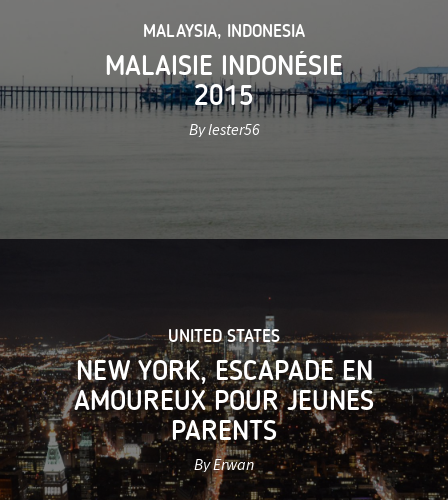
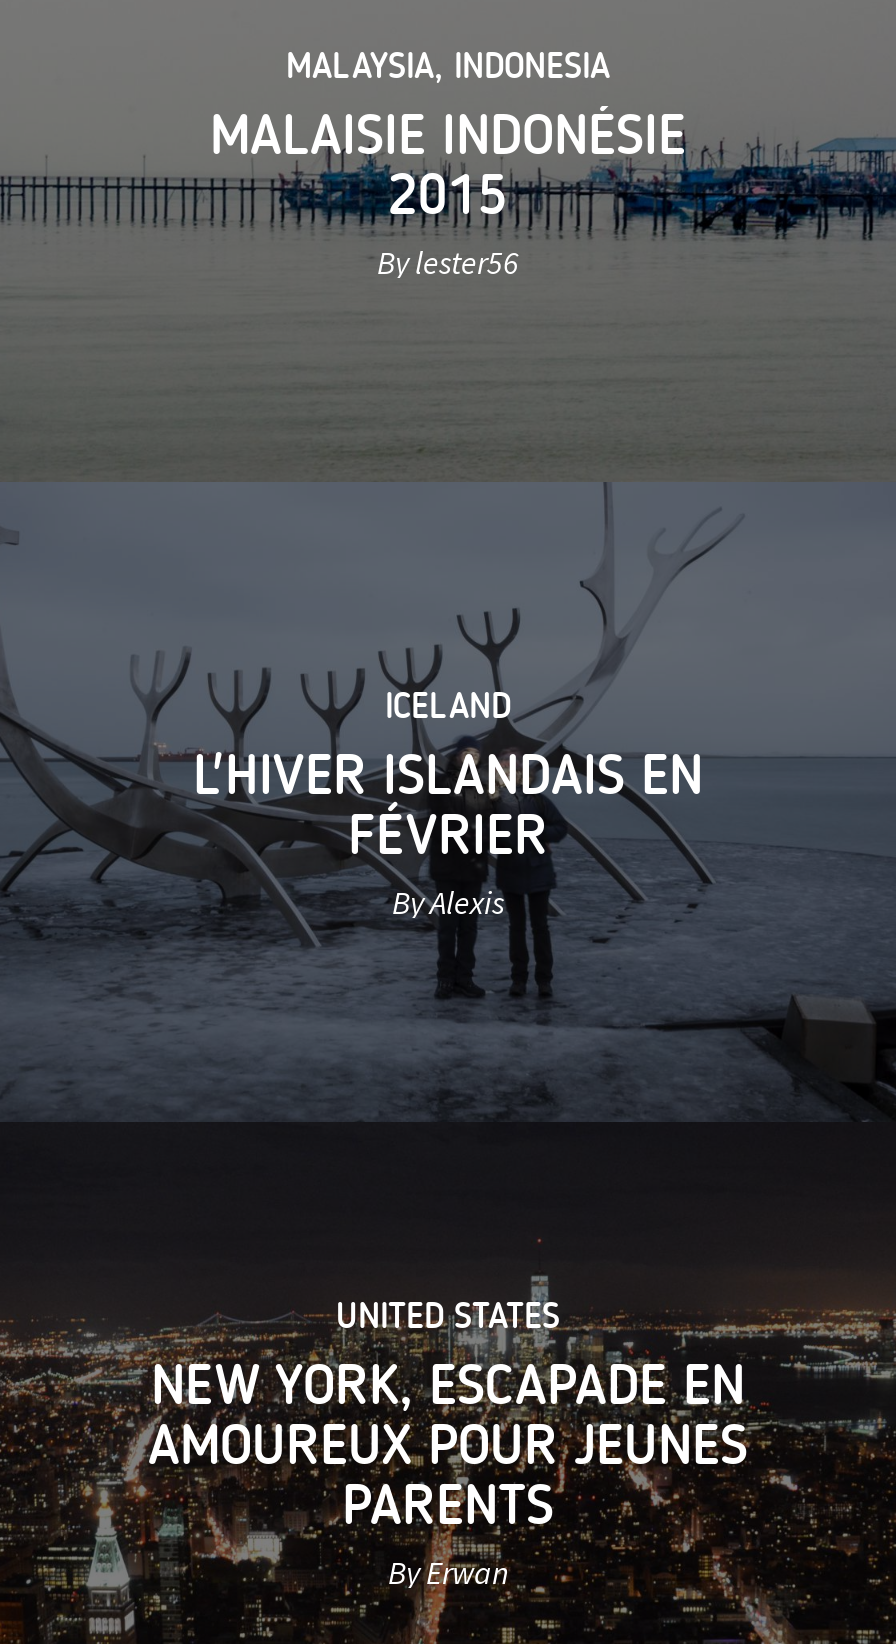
+ [image]
+ ICELAND
+ L'HIVER ISLANDAIS EN
+ FÉVRIER
+ By Alexis
